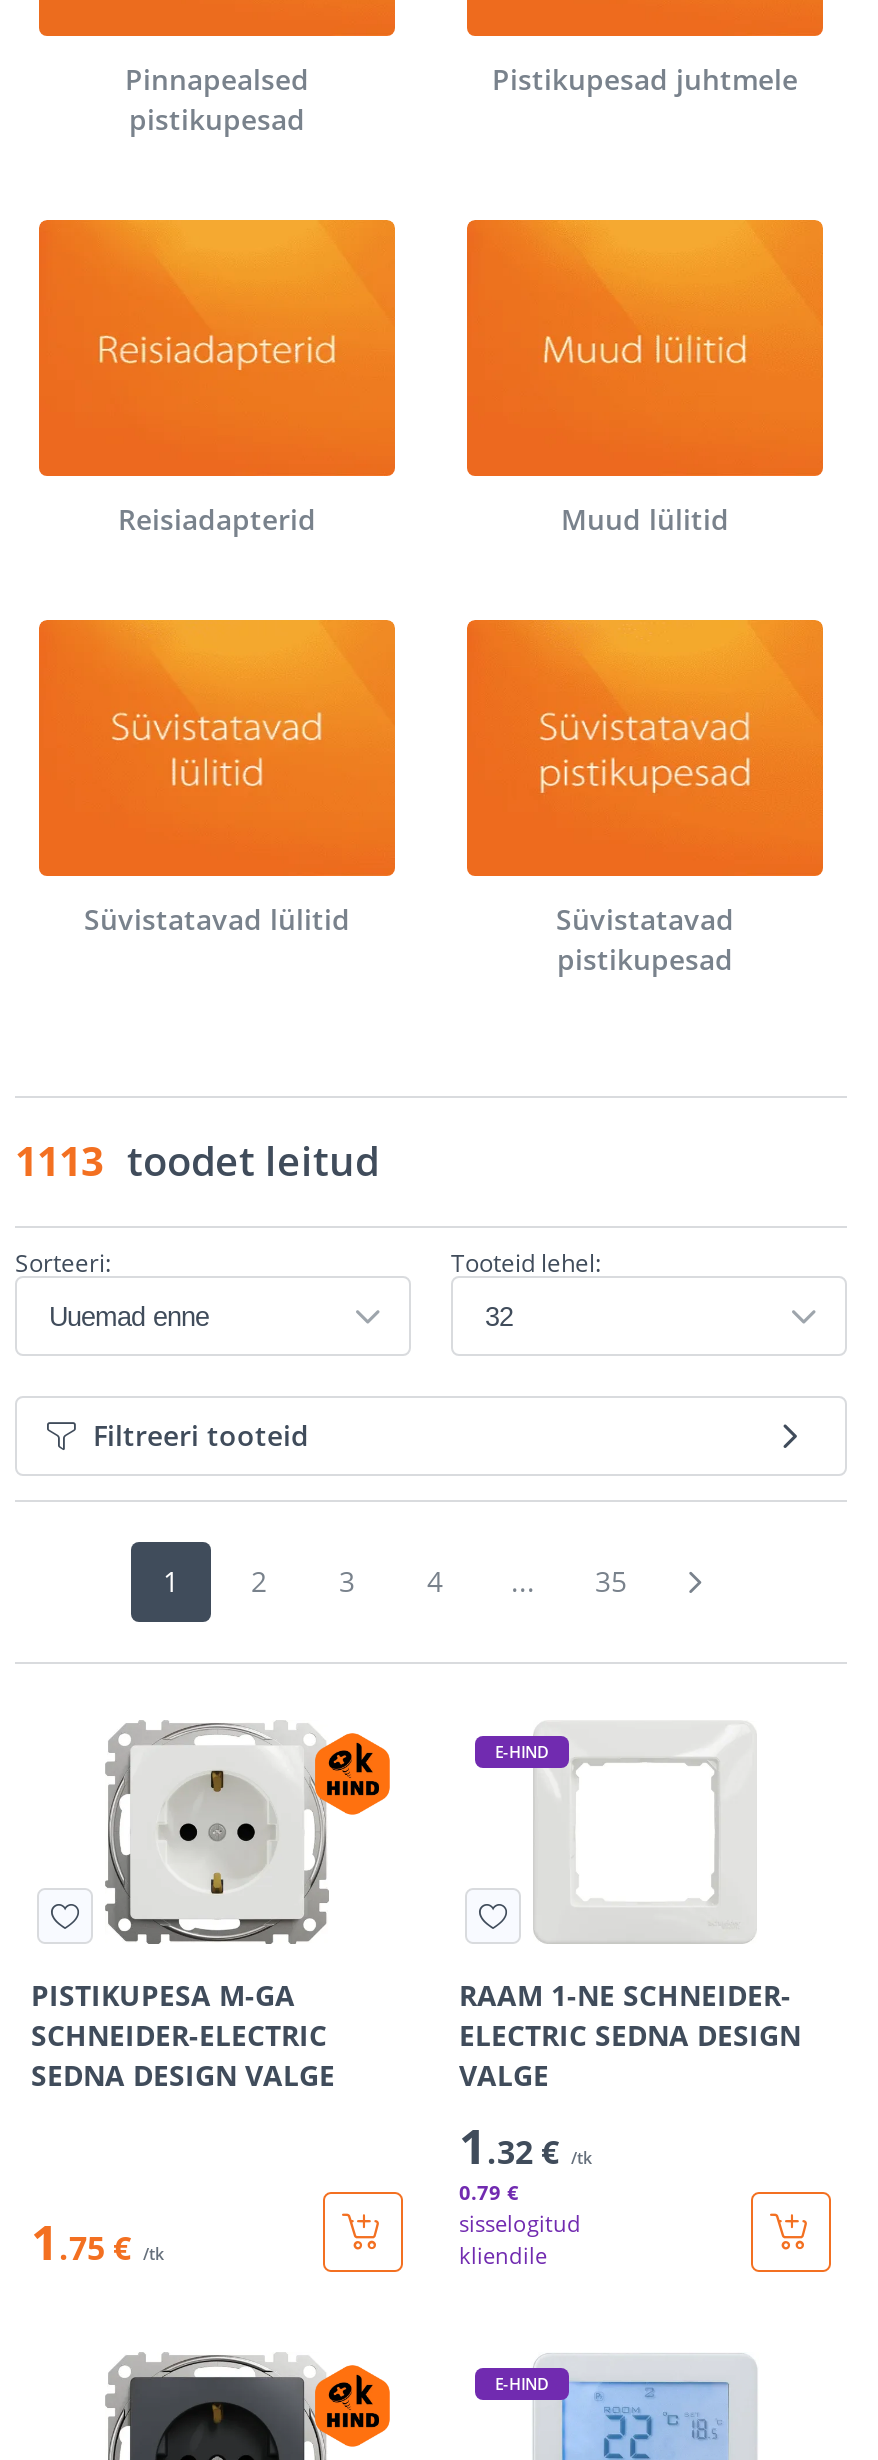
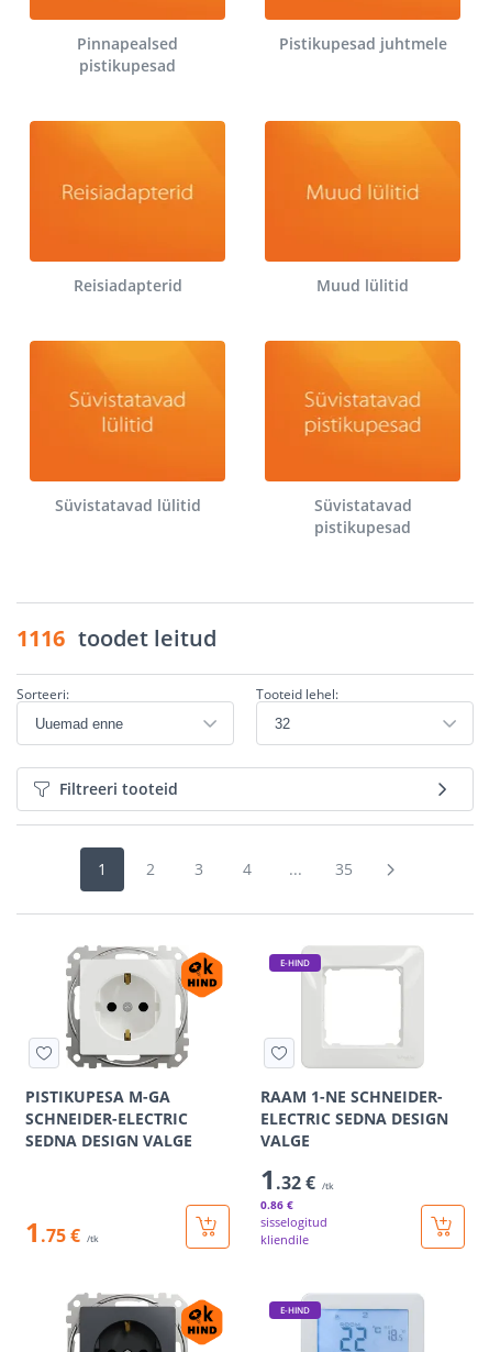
- 1113 toodet leitud
+ 1116 toodet leitud

- 0.79 €
+ 0.86 €
